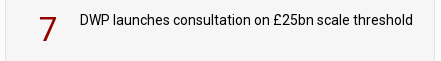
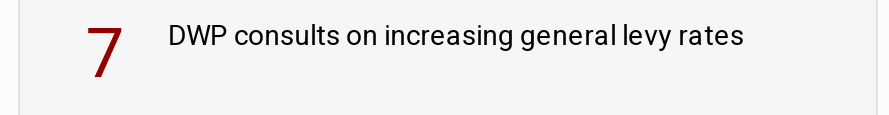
- DWP launches consultation on £25bn scale threshold
+ DWP consults on increasing general levy rates
